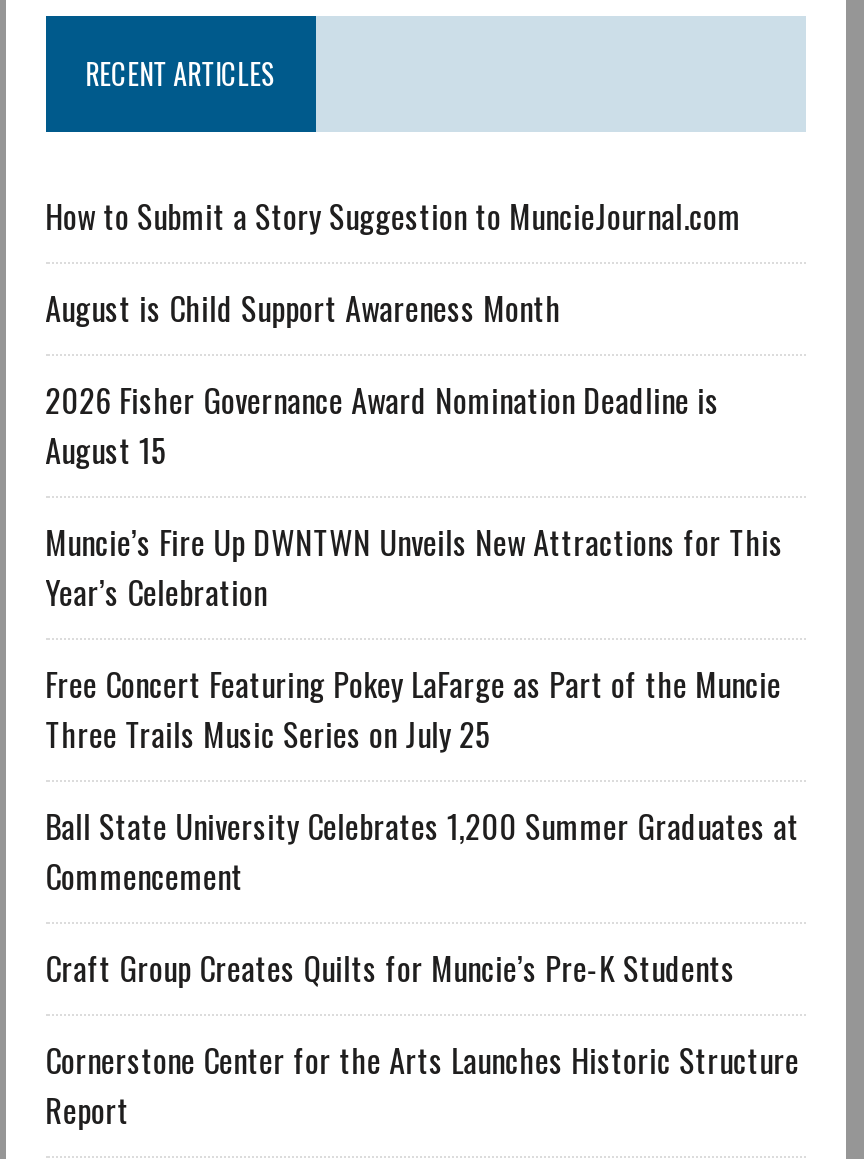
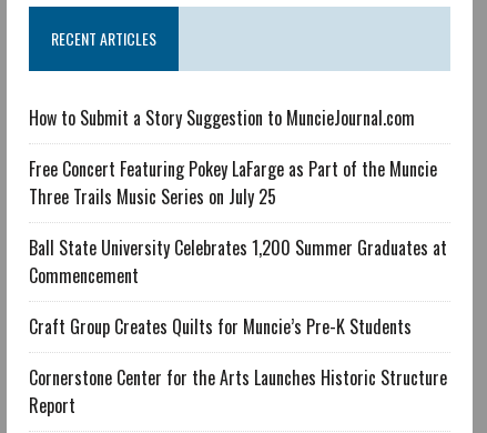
- August is Child Support Awareness Month
- 2026 Fisher Governance Award Nomination Deadline is
- August 15
- Muncie’s Fire Up DWNTWN Unveils New Attractions for This
- Year’s Celebration
